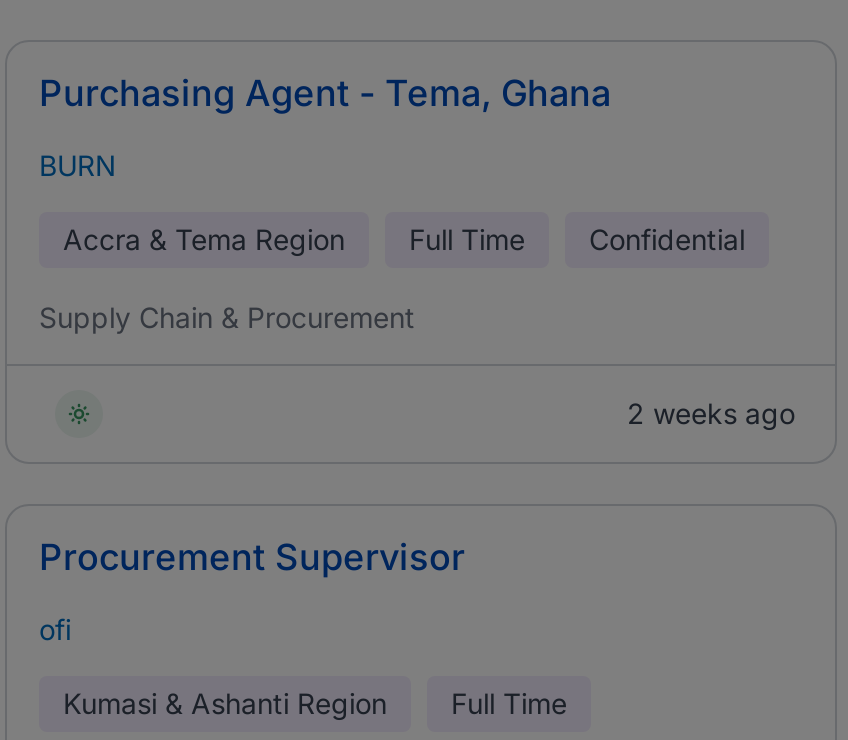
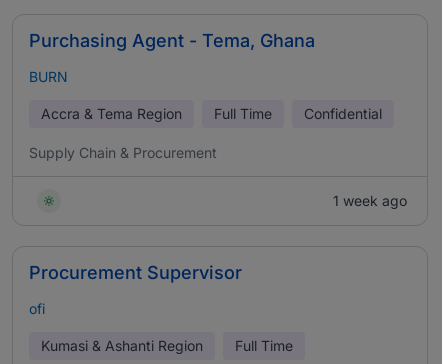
- 2 weeks ago
+ 1 week ago
